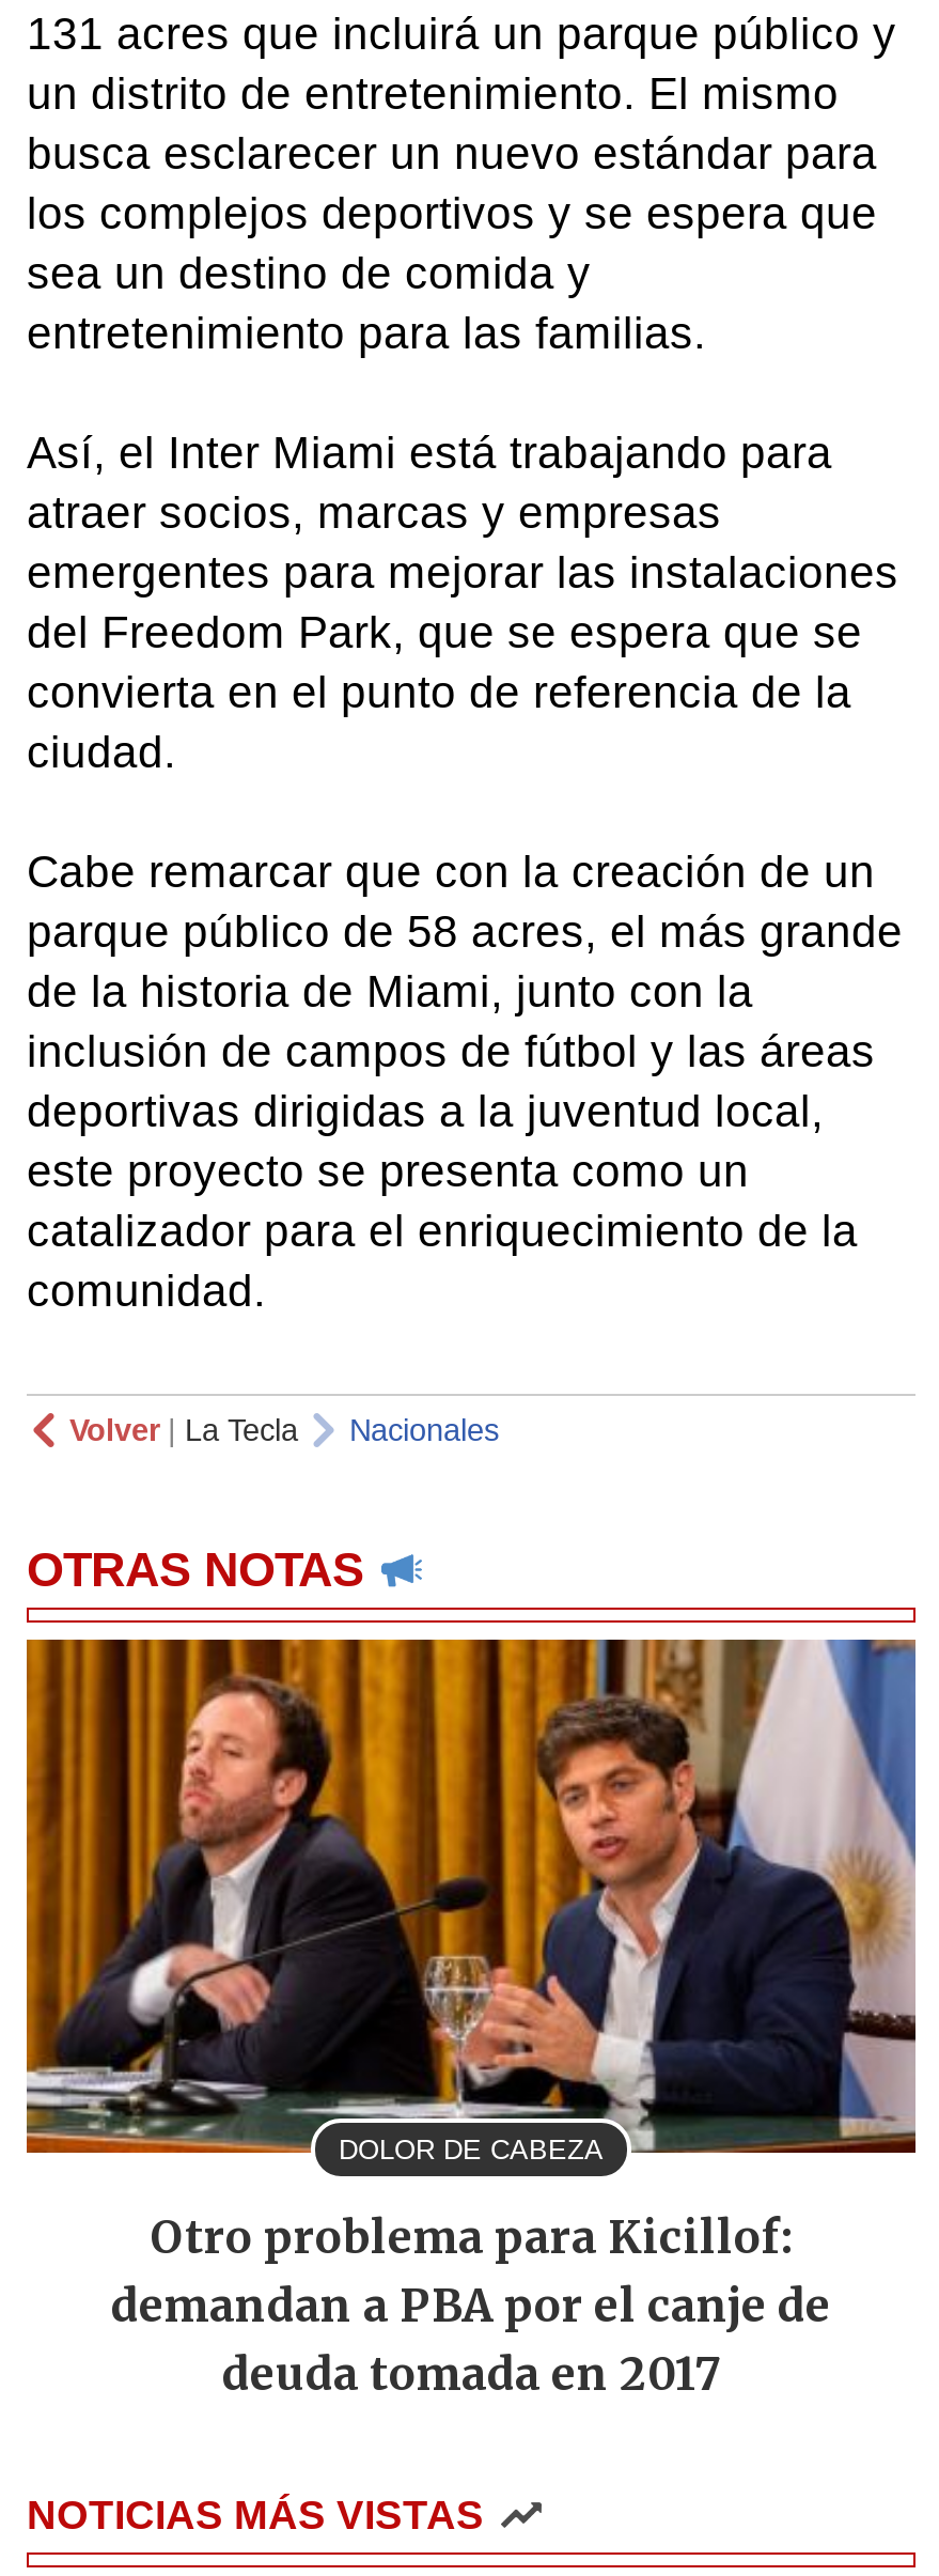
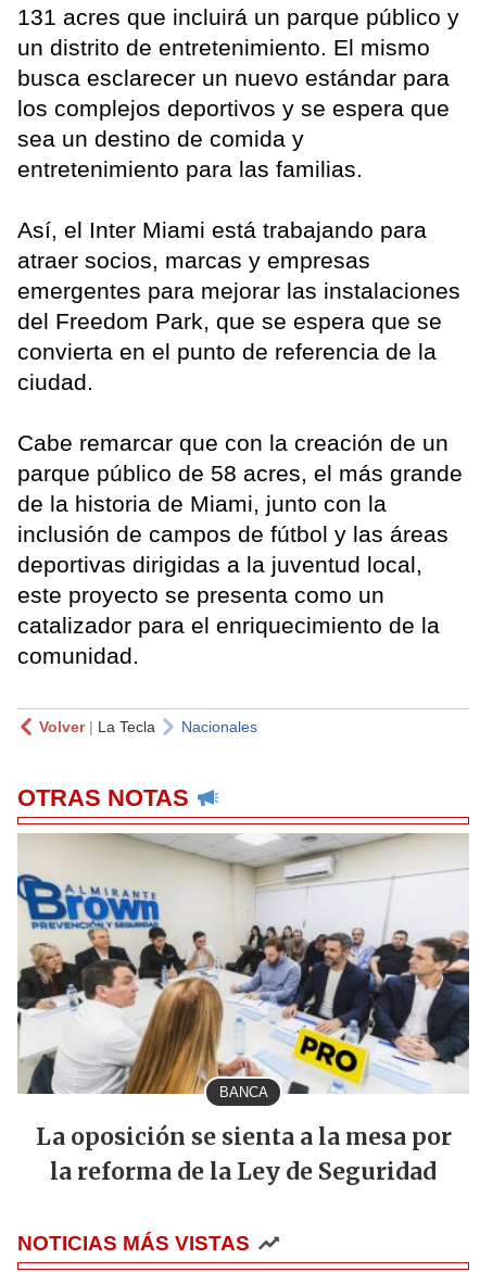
- [image]
- DOLOR DE CABEZA
+ [image]
+ BANCA

- Otro problema para Kicillof:
- demandan a PBA por el canje de
- deuda tomada en 2017
+ La oposición se sienta a la mesa por
+ la reforma de la Ley de Seguridad
